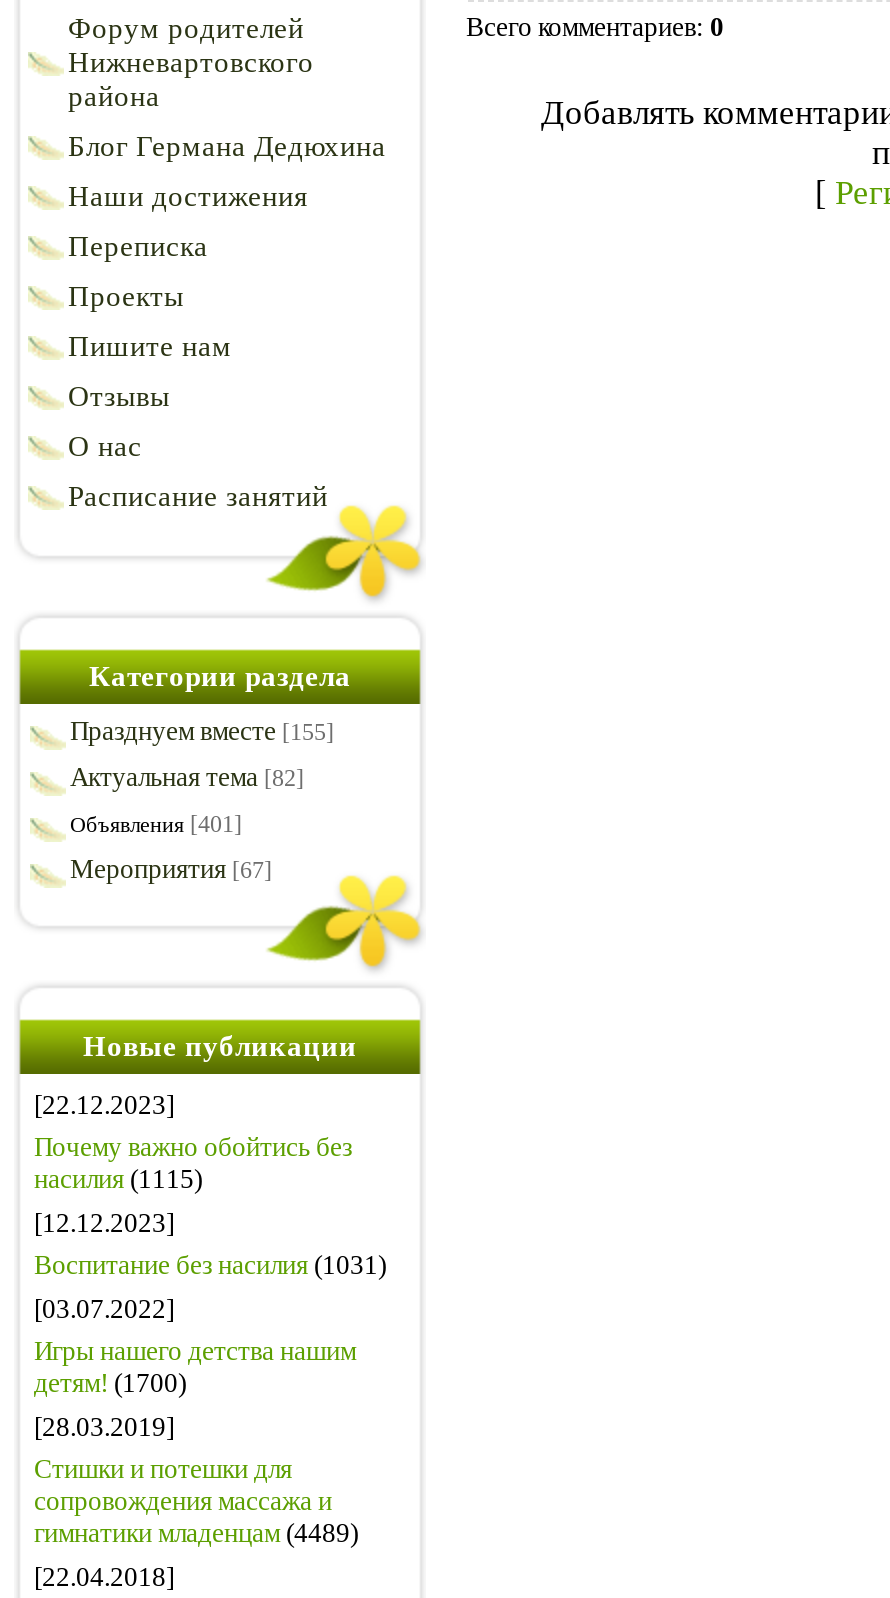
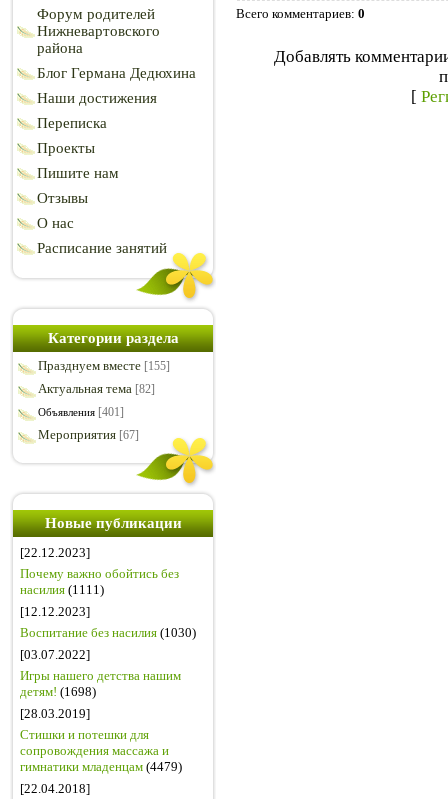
- насилия (1115)
+ насилия (1111)

- Воспитание без насилия (1031)
+ Воспитание без насилия (1030)

- детям! (1700)
+ детям! (1698)

- гимнатики младенцам (4489)
+ гимнатики младенцам (4479)
